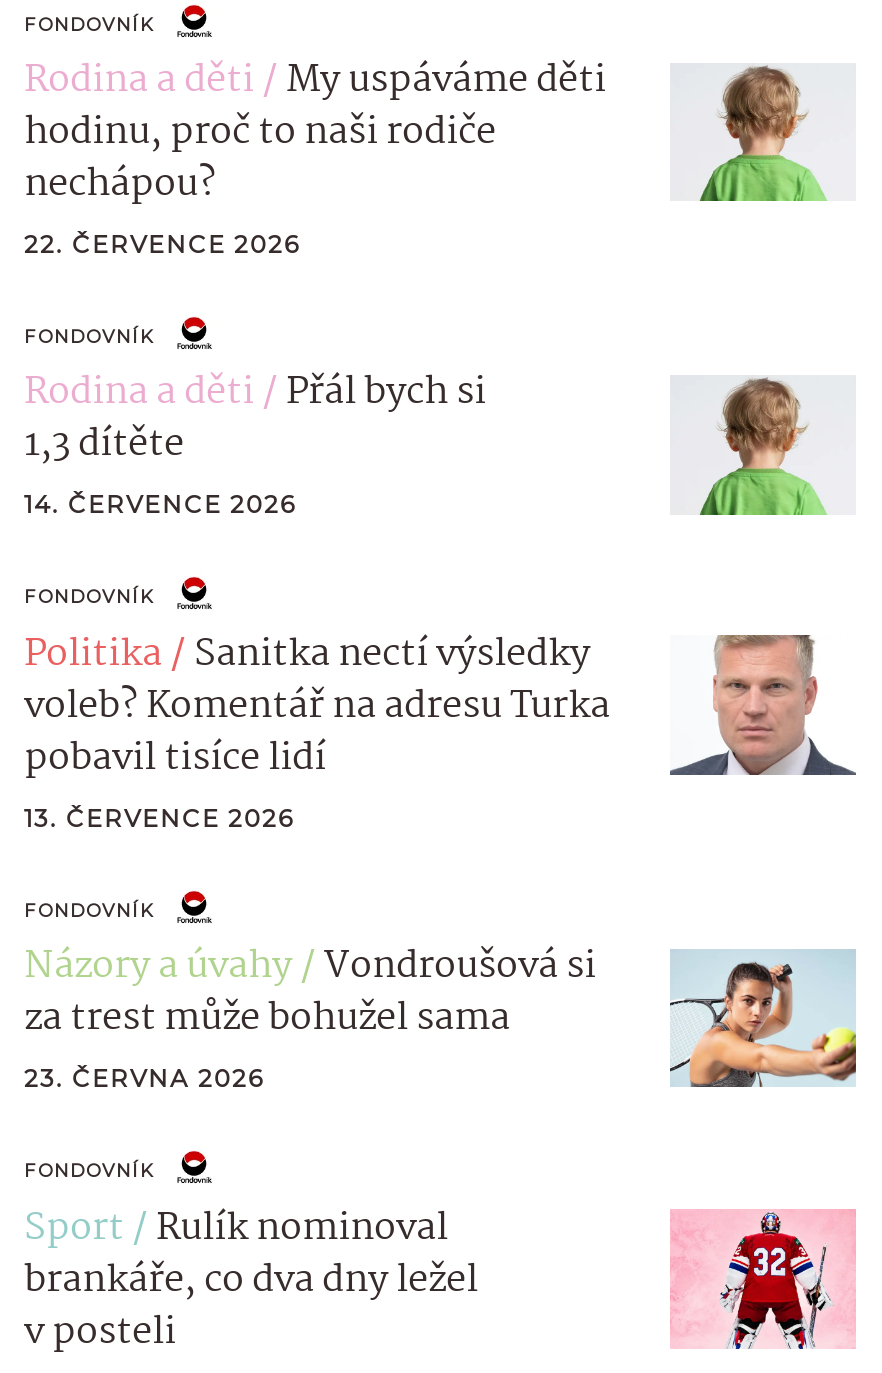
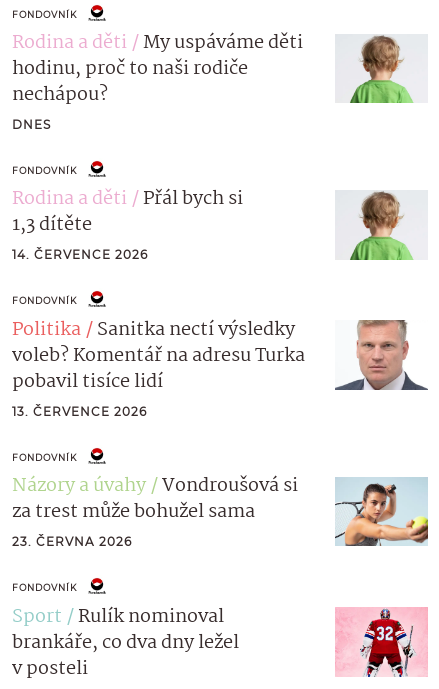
- 22. ČERVENCE 2026
+ DNES
